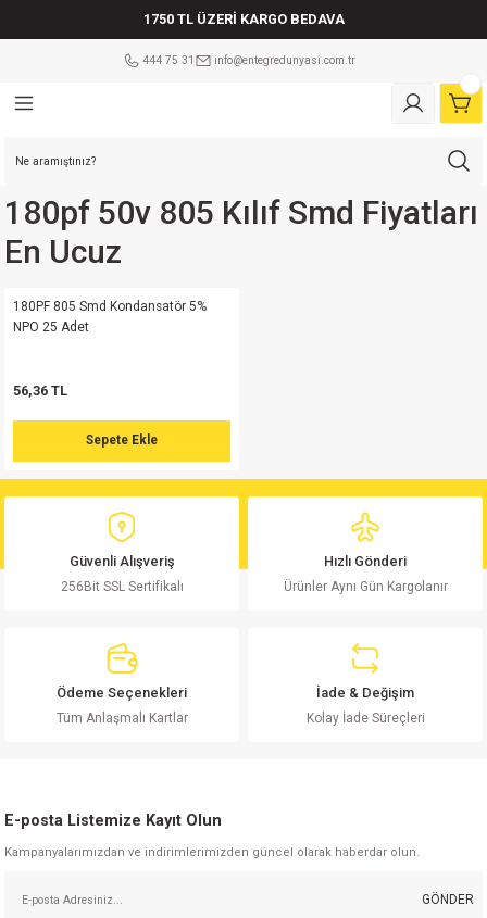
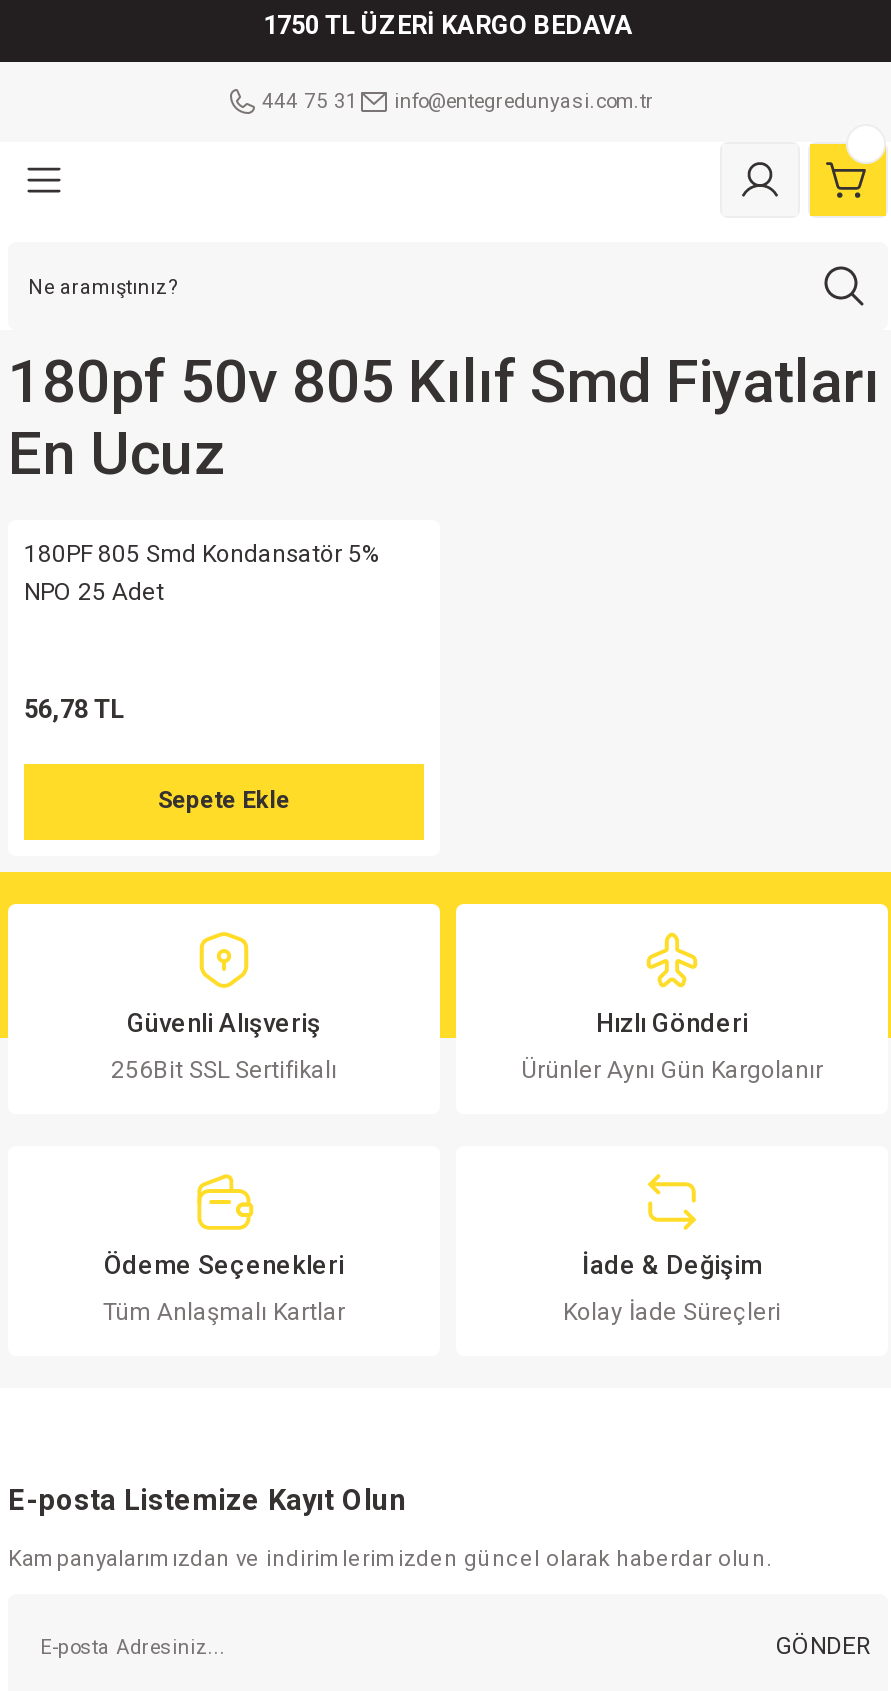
- 56,36 TL
+ 56,78 TL
